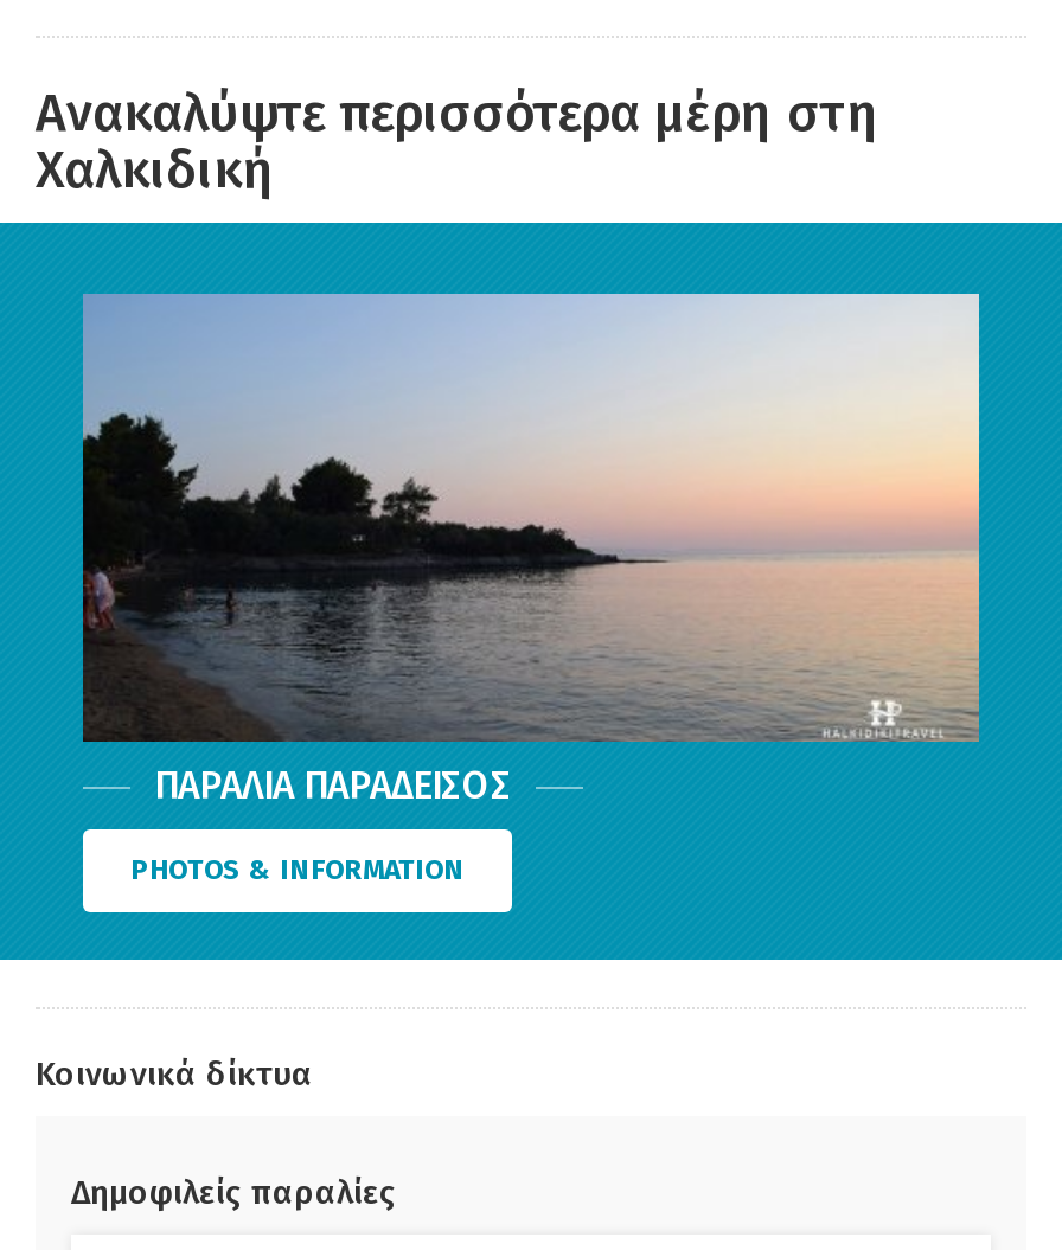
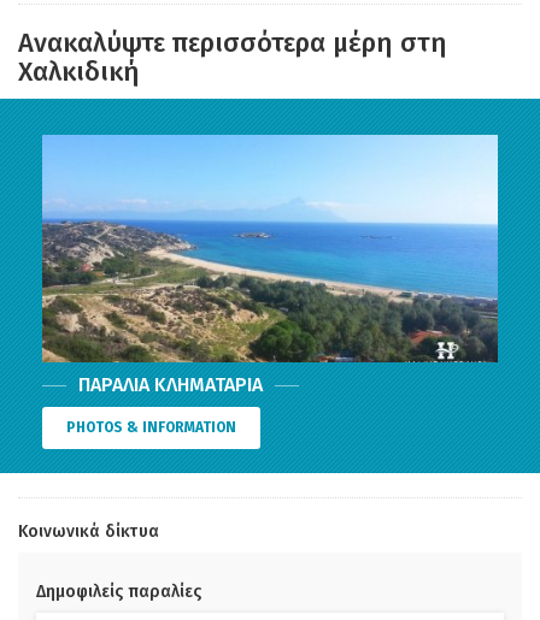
- [image]
- ΠΑΡΑΛΊΑ ΠΑΡΆΔΕΙΣΟΣ
+ [image]
+ ΠΑΡΑΛΊΑ ΚΛΗΜΑΤΑΡΙΆ
